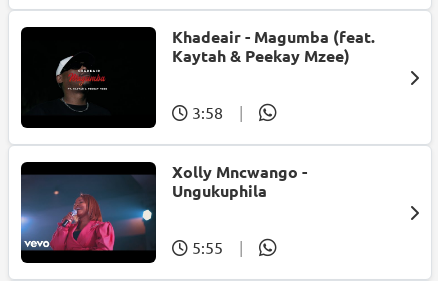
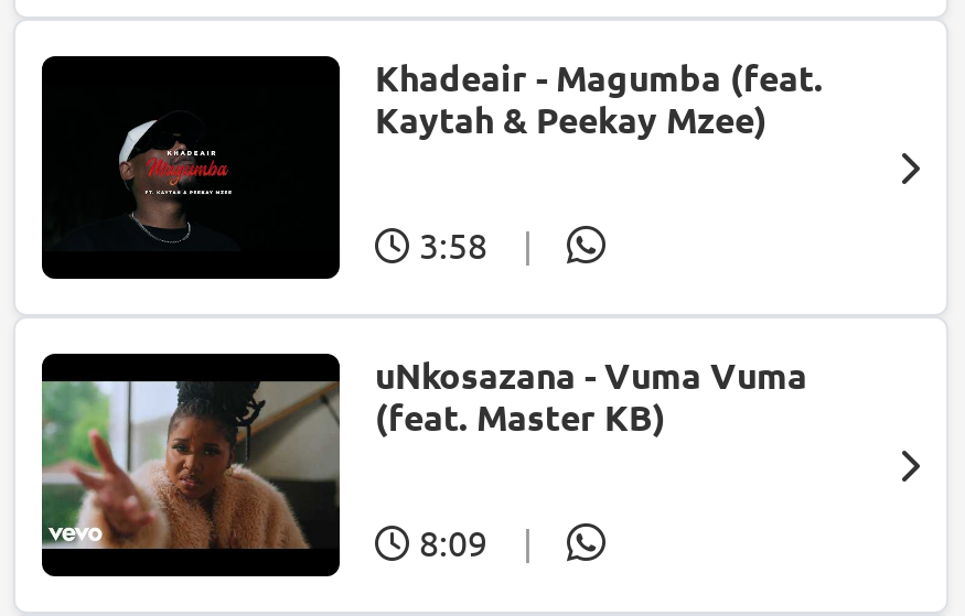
- [image]
- Xolly Mncwango -
- Ungukuphila
+ [image]
+ uNkosazana - Vuma Vuma
+ (feat. Master KB)

- 5:55
+ 8:09
